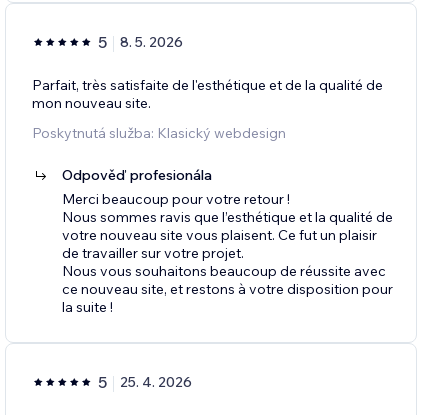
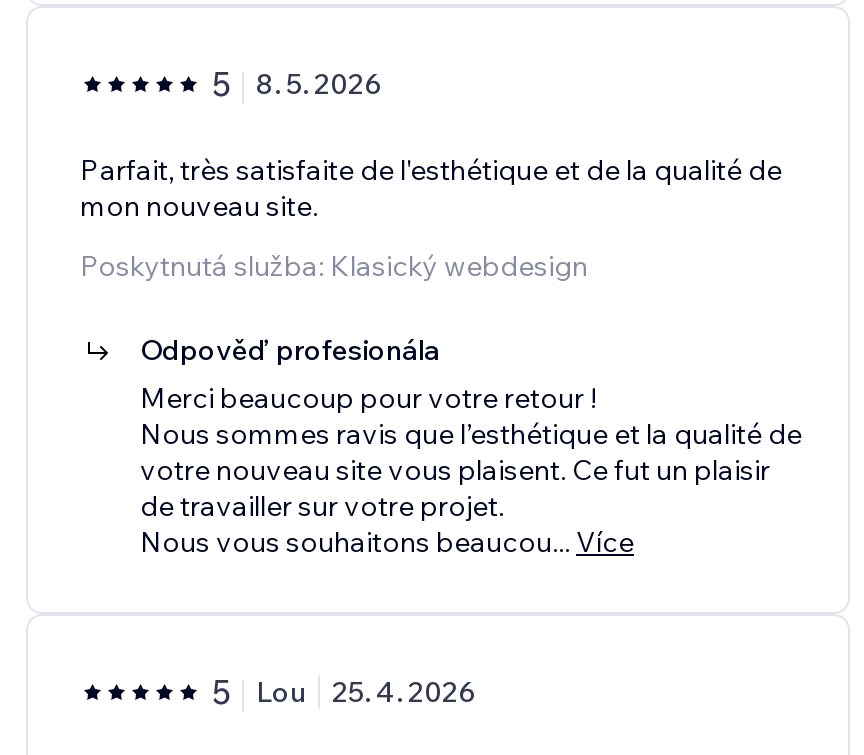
- Nous vous souhaitons beaucoup de réussite avec
- ce nouveau site, et restons à votre disposition pour
- la suite !
+ Nous vous souhaitons beaucou... Více

+ Lou
